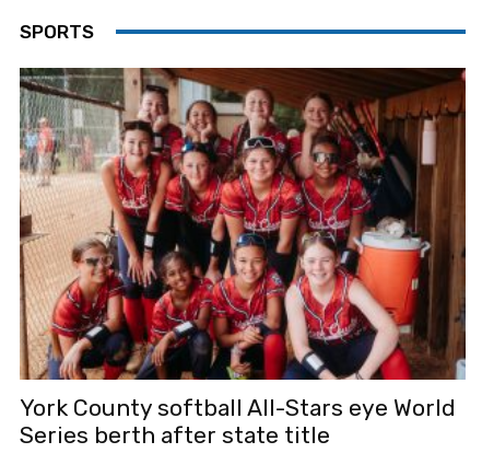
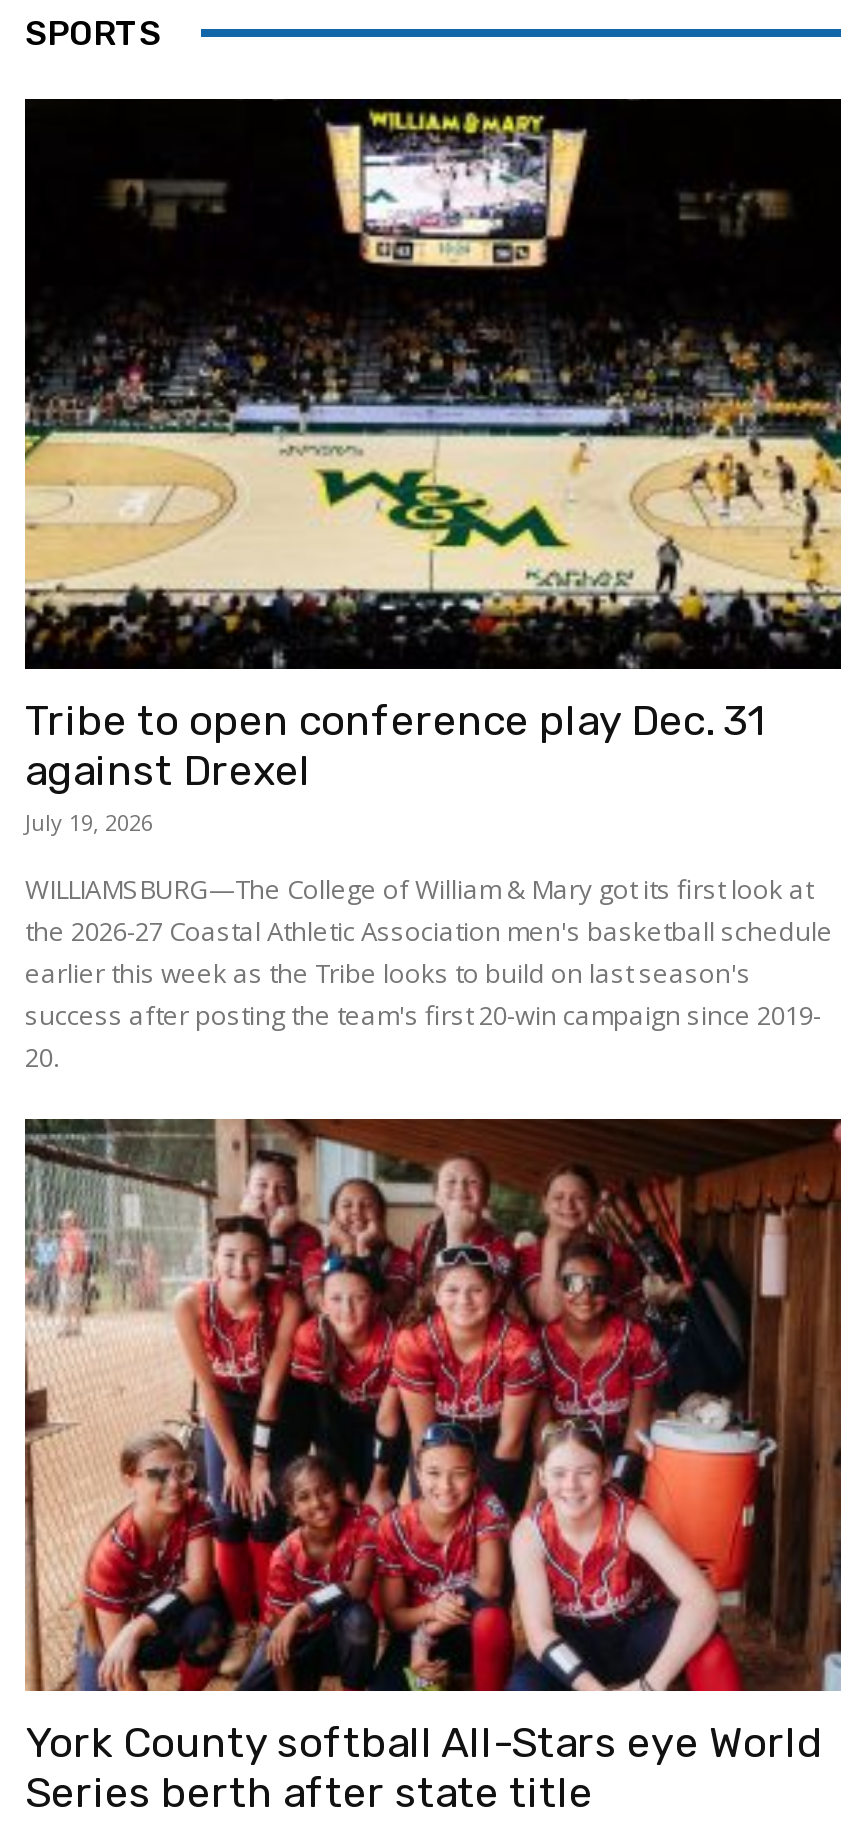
+ [image]
+ Tribe to open conference play Dec. 31
+ against Drexel
+ July 19, 2026
+ WILLIAMSBURG—The College of William & Mary got its first look at
+ the 2026-27 Coastal Athletic Association men's basketball schedule
+ earlier this week as the Tribe looks to build on last season's
+ success after posting the team's first 20-win campaign since 2019-
+ 20.
